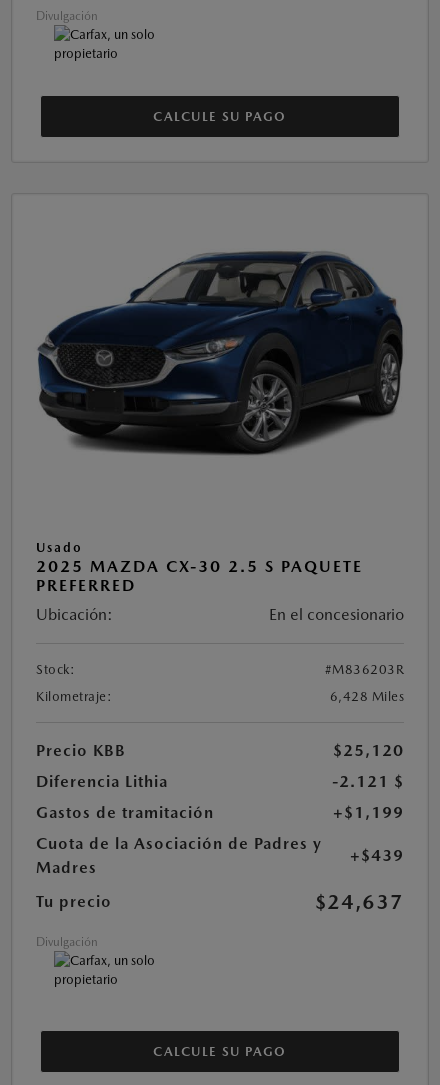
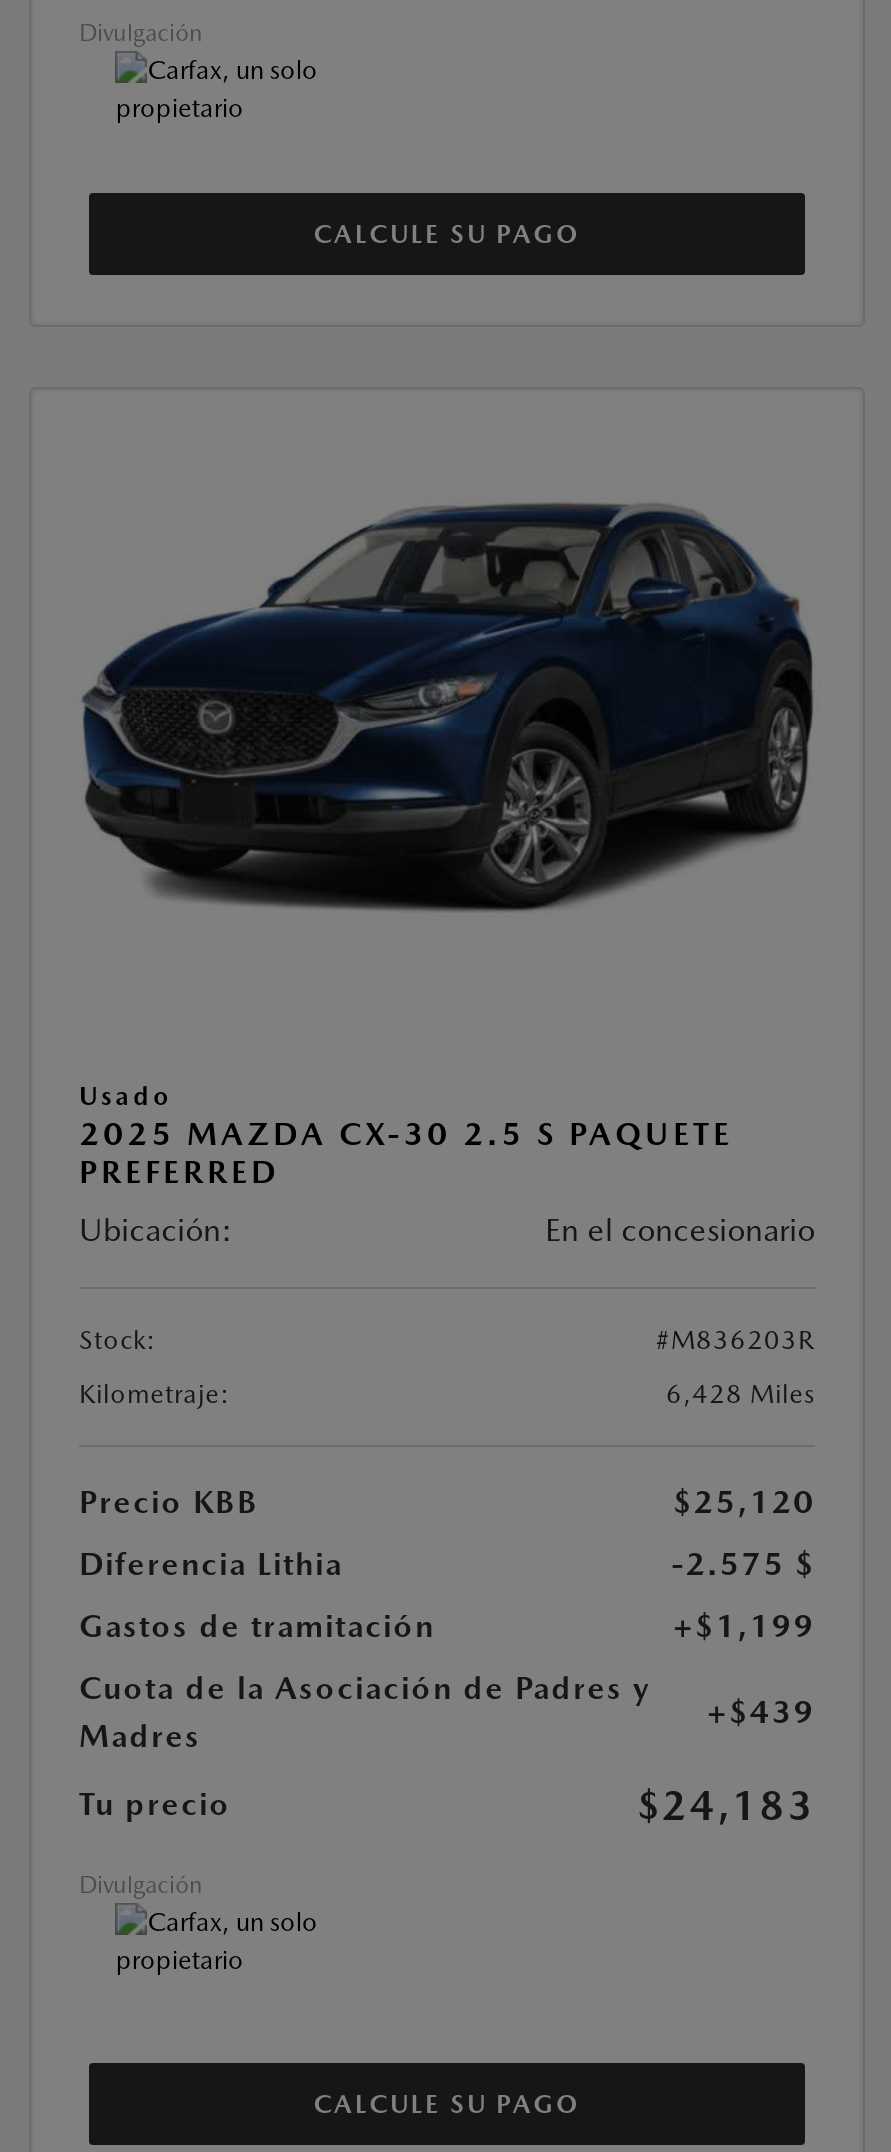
- -2.121 $
+ -2.575 $

- $24,637
+ $24,183
